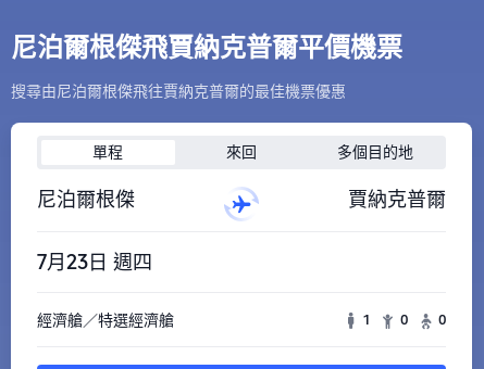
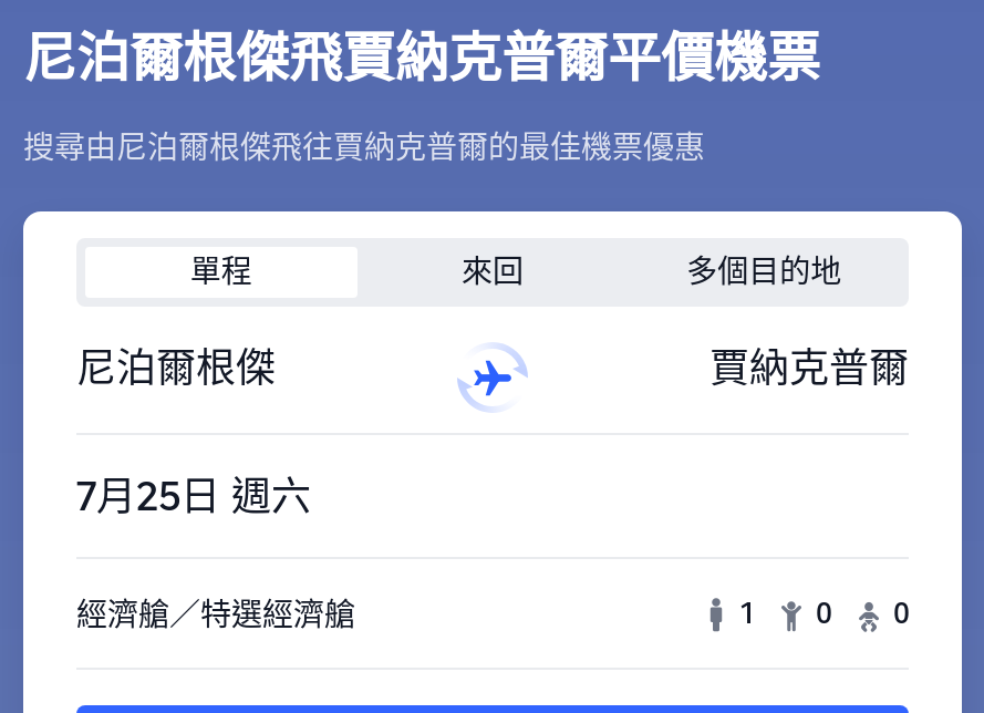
- 7月23日 週四
+ 7月25日 週六
